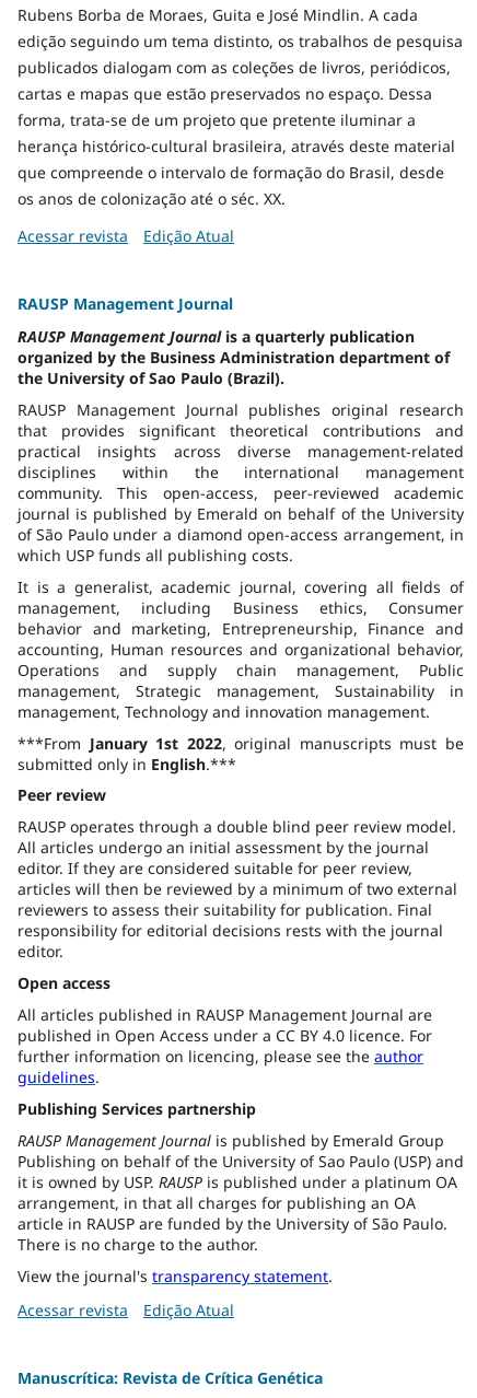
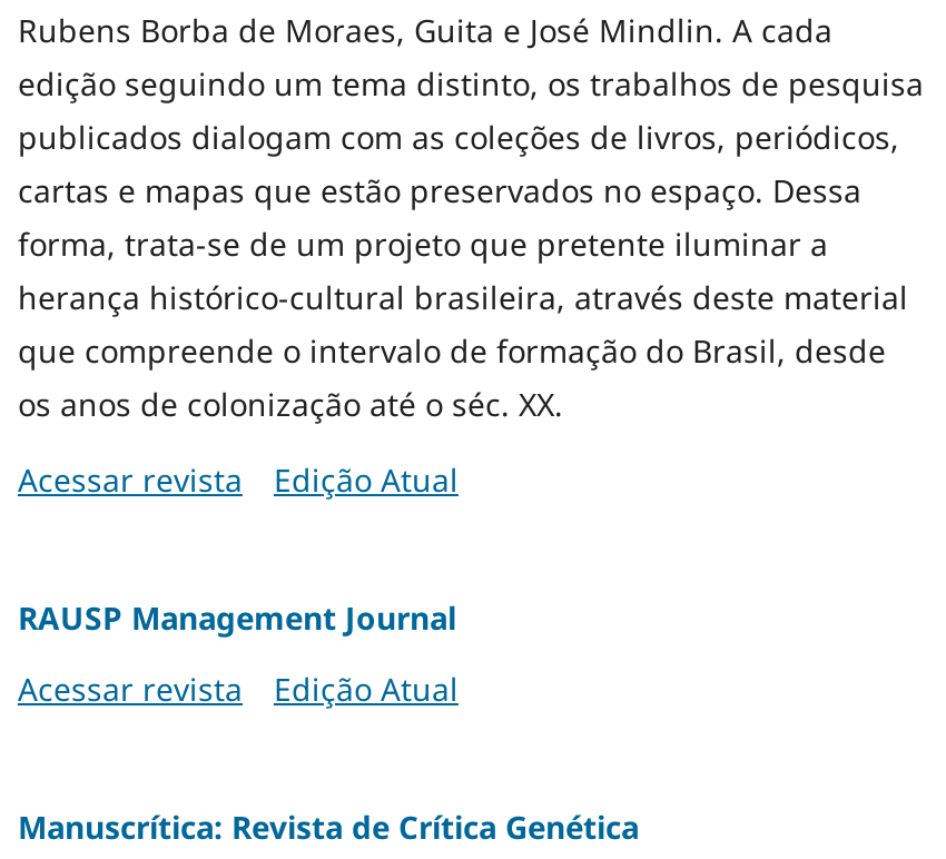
- RAUSP Management Journal is a quarterly publication
- organized by the Business Administration department of
- the University of Sao Paulo (Brazil).
- RAUSP Management Journal publishes original research
- that provides significant theoretical contributions and
- practical insights across diverse management-related
- disciplines within the international management
- community. This open-access, peer-reviewed academic
- journal is published by Emerald on behalf of the University
- of São Paulo under a diamond open-access arrangement, in
- which USP funds all publishing costs.
- It is a generalist, academic journal, covering all fields of
- management, including Business ethics, Consumer
- behavior and marketing, Entrepreneurship, Finance and
- accounting, Human resources and organizational behavior,
- Operations and supply chain management, Public
- management, Strategic management, Sustainability in
- management, Technology and innovation management.
- ***From January 1st 2022, original manuscripts must be
- submitted only in English.***
- Peer review
- RAUSP operates through a double blind peer review model.
- All articles undergo an initial assessment by the journal
- editor. If they are considered suitable for peer review,
- articles will then be reviewed by a minimum of two external
- reviewers to assess their suitability for publication. Final
- responsibility for editorial decisions rests with the journal
- editor.
- Open access
- All articles published in RAUSP Management Journal are
- published in Open Access under a CC BY 4.0 licence. For
- further information on licencing, please see the author
- guidelines.
- Publishing Services partnership
- RAUSP Management Journal is published by Emerald Group
- Publishing on behalf of the University of Sao Paulo (USP) and
- it is owned by USP. RAUSP is published under a platinum OA
- arrangement, in that all charges for publishing an OA
- article in RAUSP are funded by the University of São Paulo.
- There is no charge to the author.
- View the journal's transparency statement.
